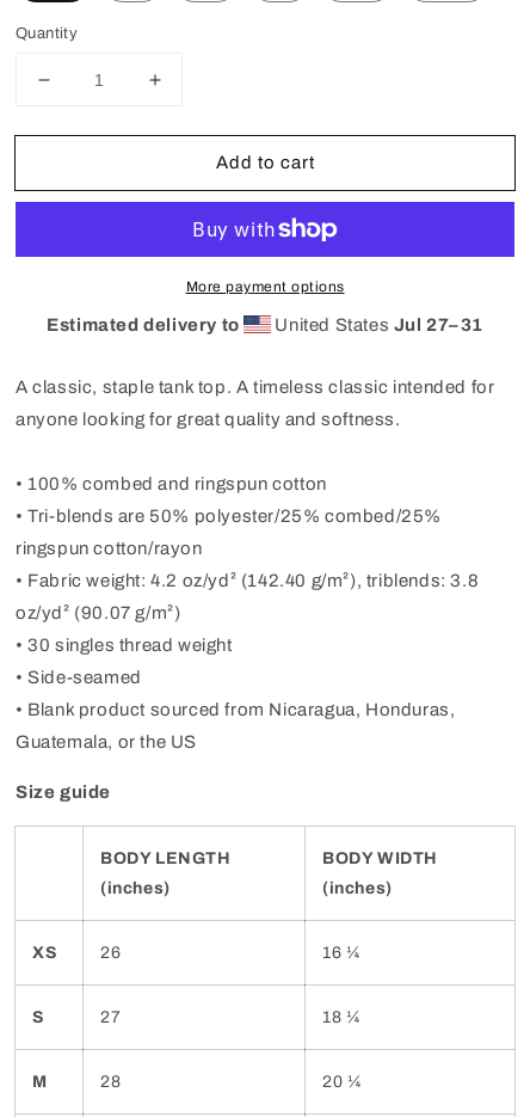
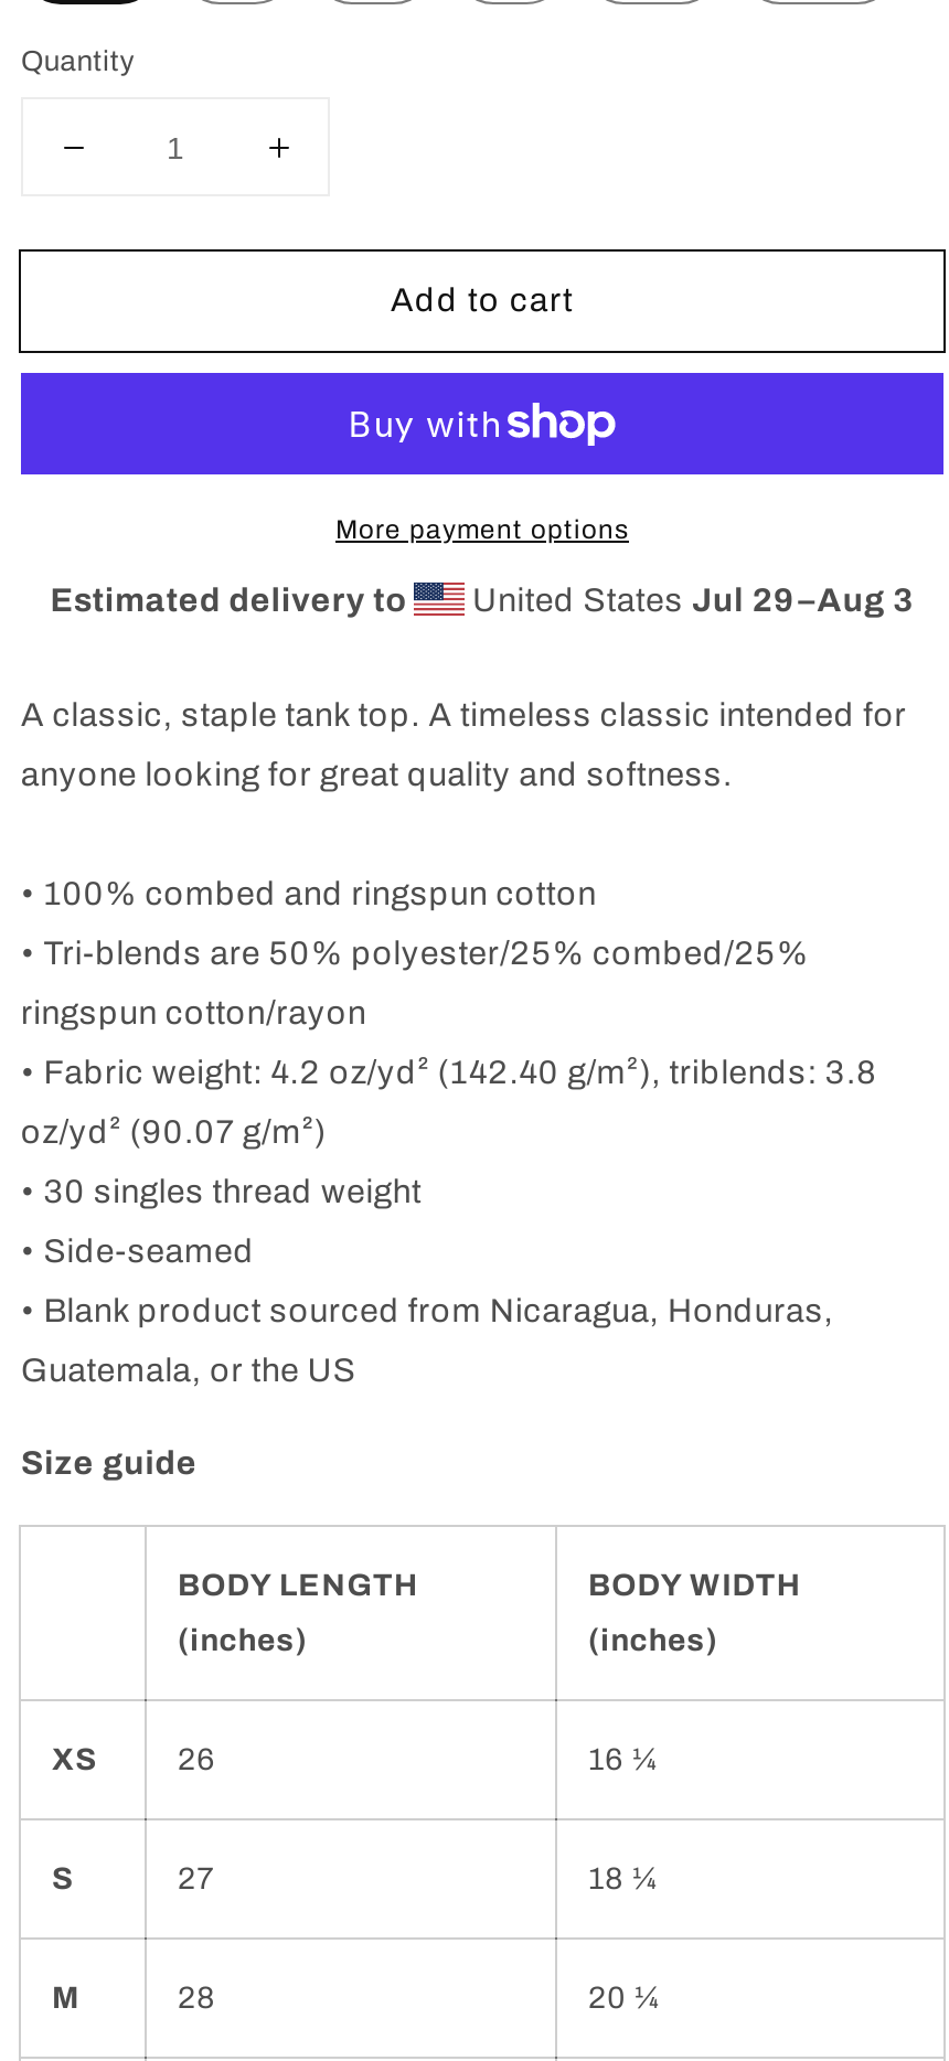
- United States Jul 27–31
+ United States Jul 29–Aug 3
